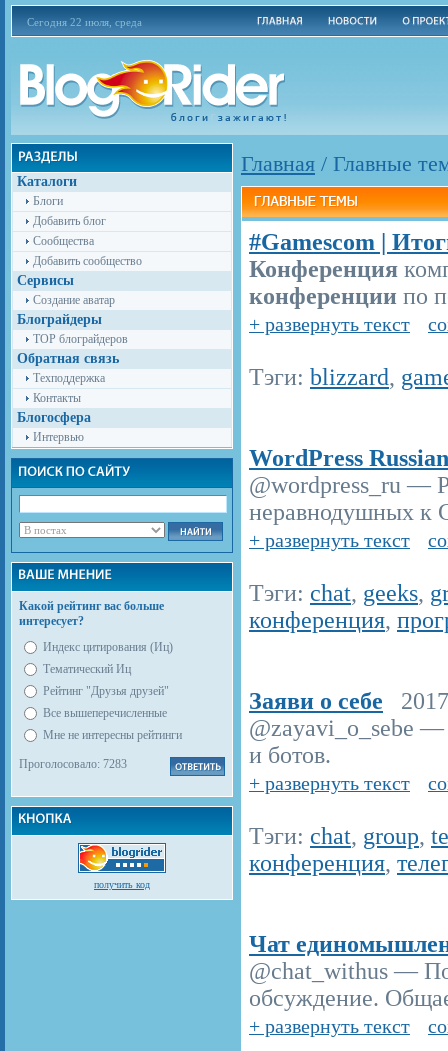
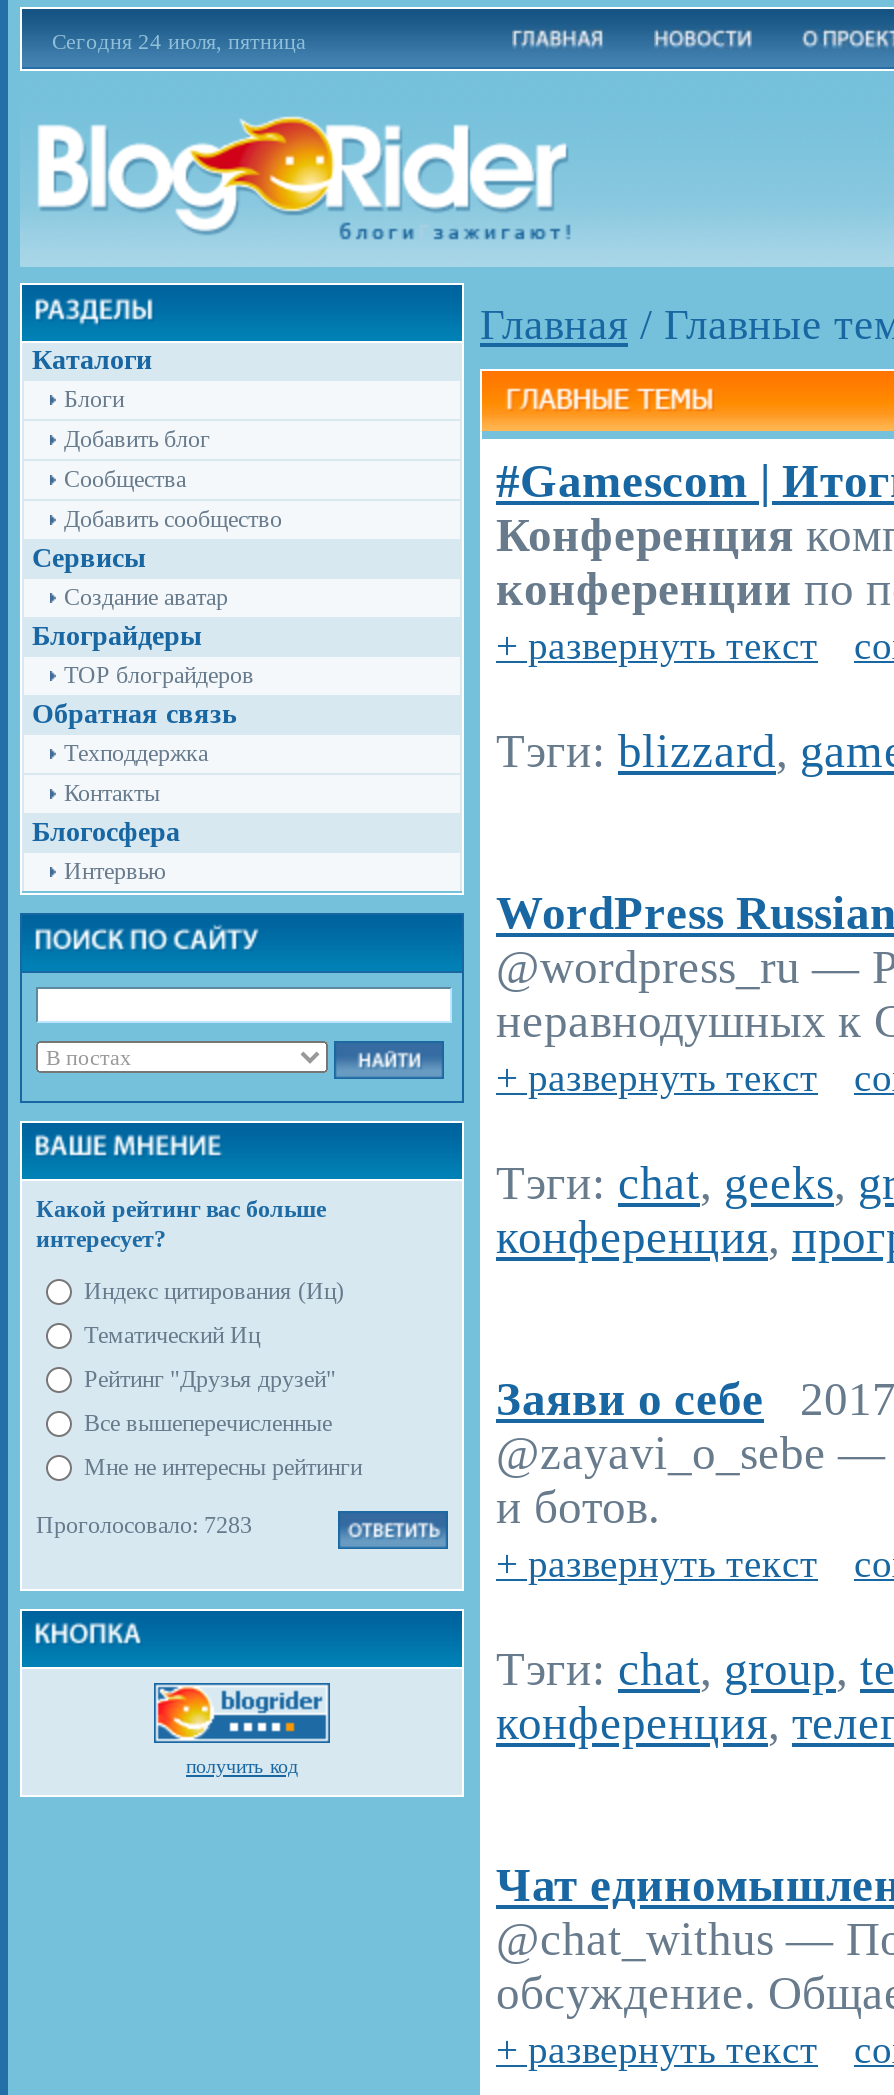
- Сегодня 22 июля, среда
+ Сегодня 24 июля, пятница
